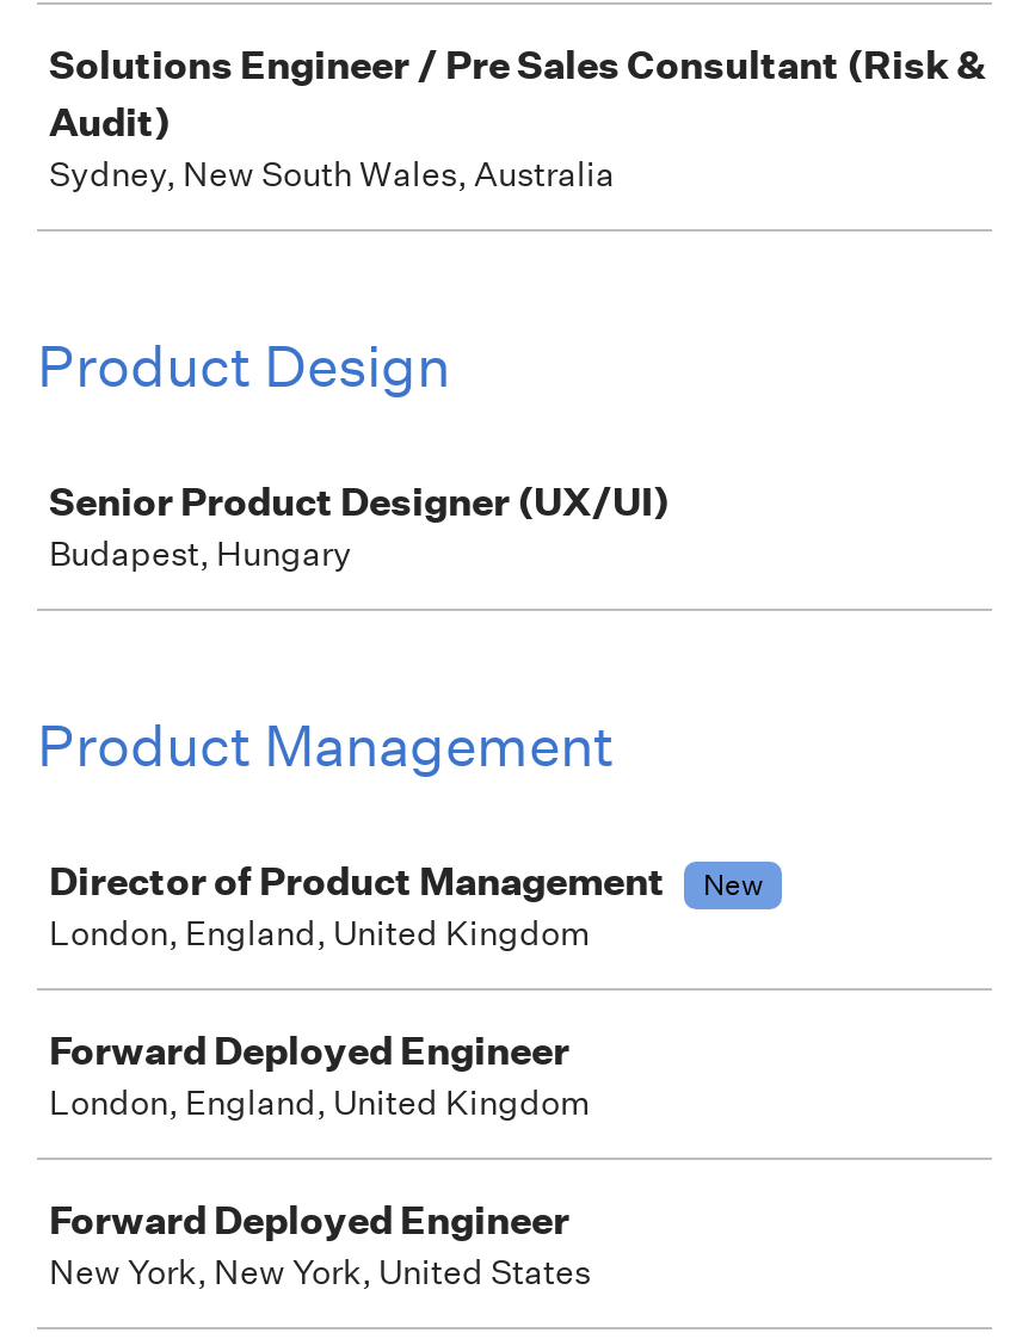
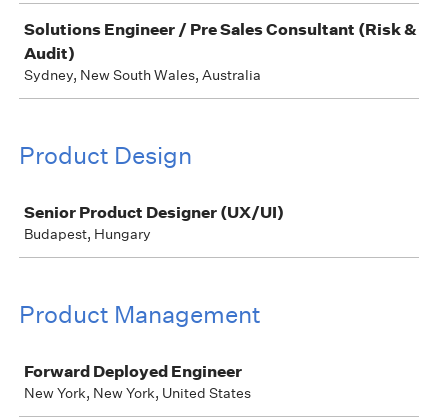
- Director of Product Management
- New
- London, England, United Kingdom
- Forward Deployed Engineer
- London, England, United Kingdom
